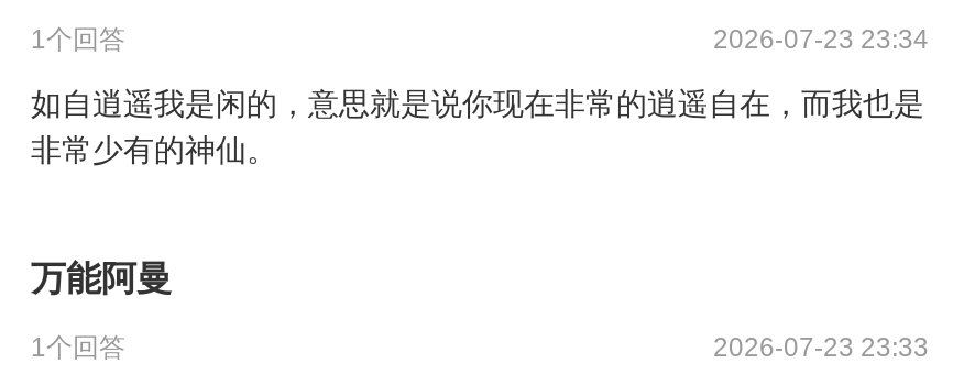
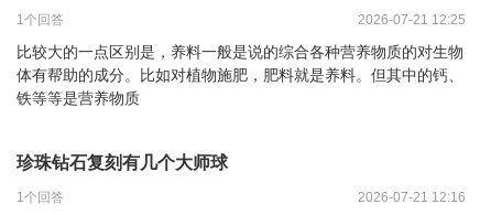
- 2026-07-23 23:34
+ 2026-07-21 12:25

- 如自逍遥我是闲的，意思就是说你现在非常的逍遥自在，而我也是
- 非常少有的神仙。
+ 比较大的一点区别是，养料一般是说的综合各种营养物质的对生物
+ 体有帮助的成分。比如对植物施肥，肥料就是养料。但其中的钙、
+ 铁等等是营养物质

- 万能阿曼
+ 珍珠钻石复刻有几个大师球

- 2026-07-23 23:33
+ 2026-07-21 12:16
